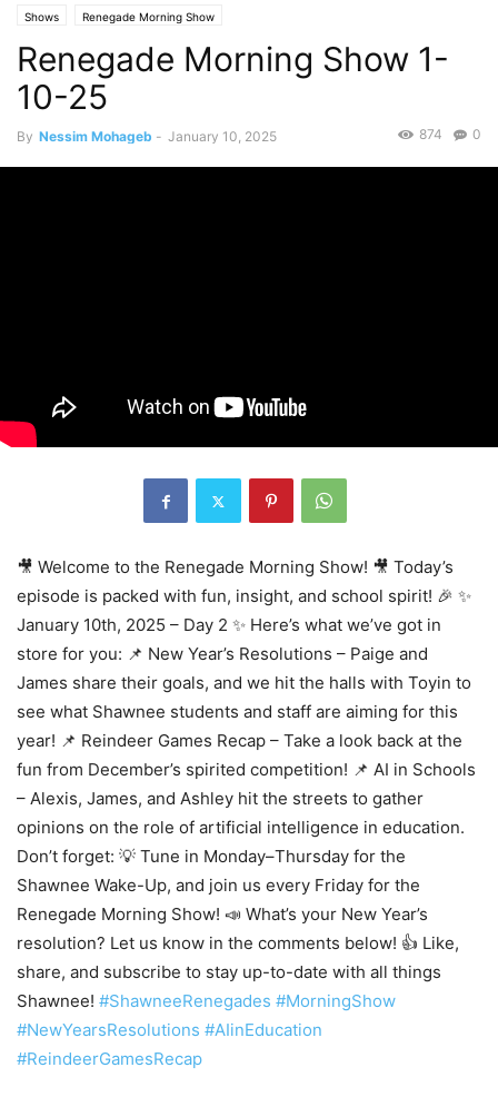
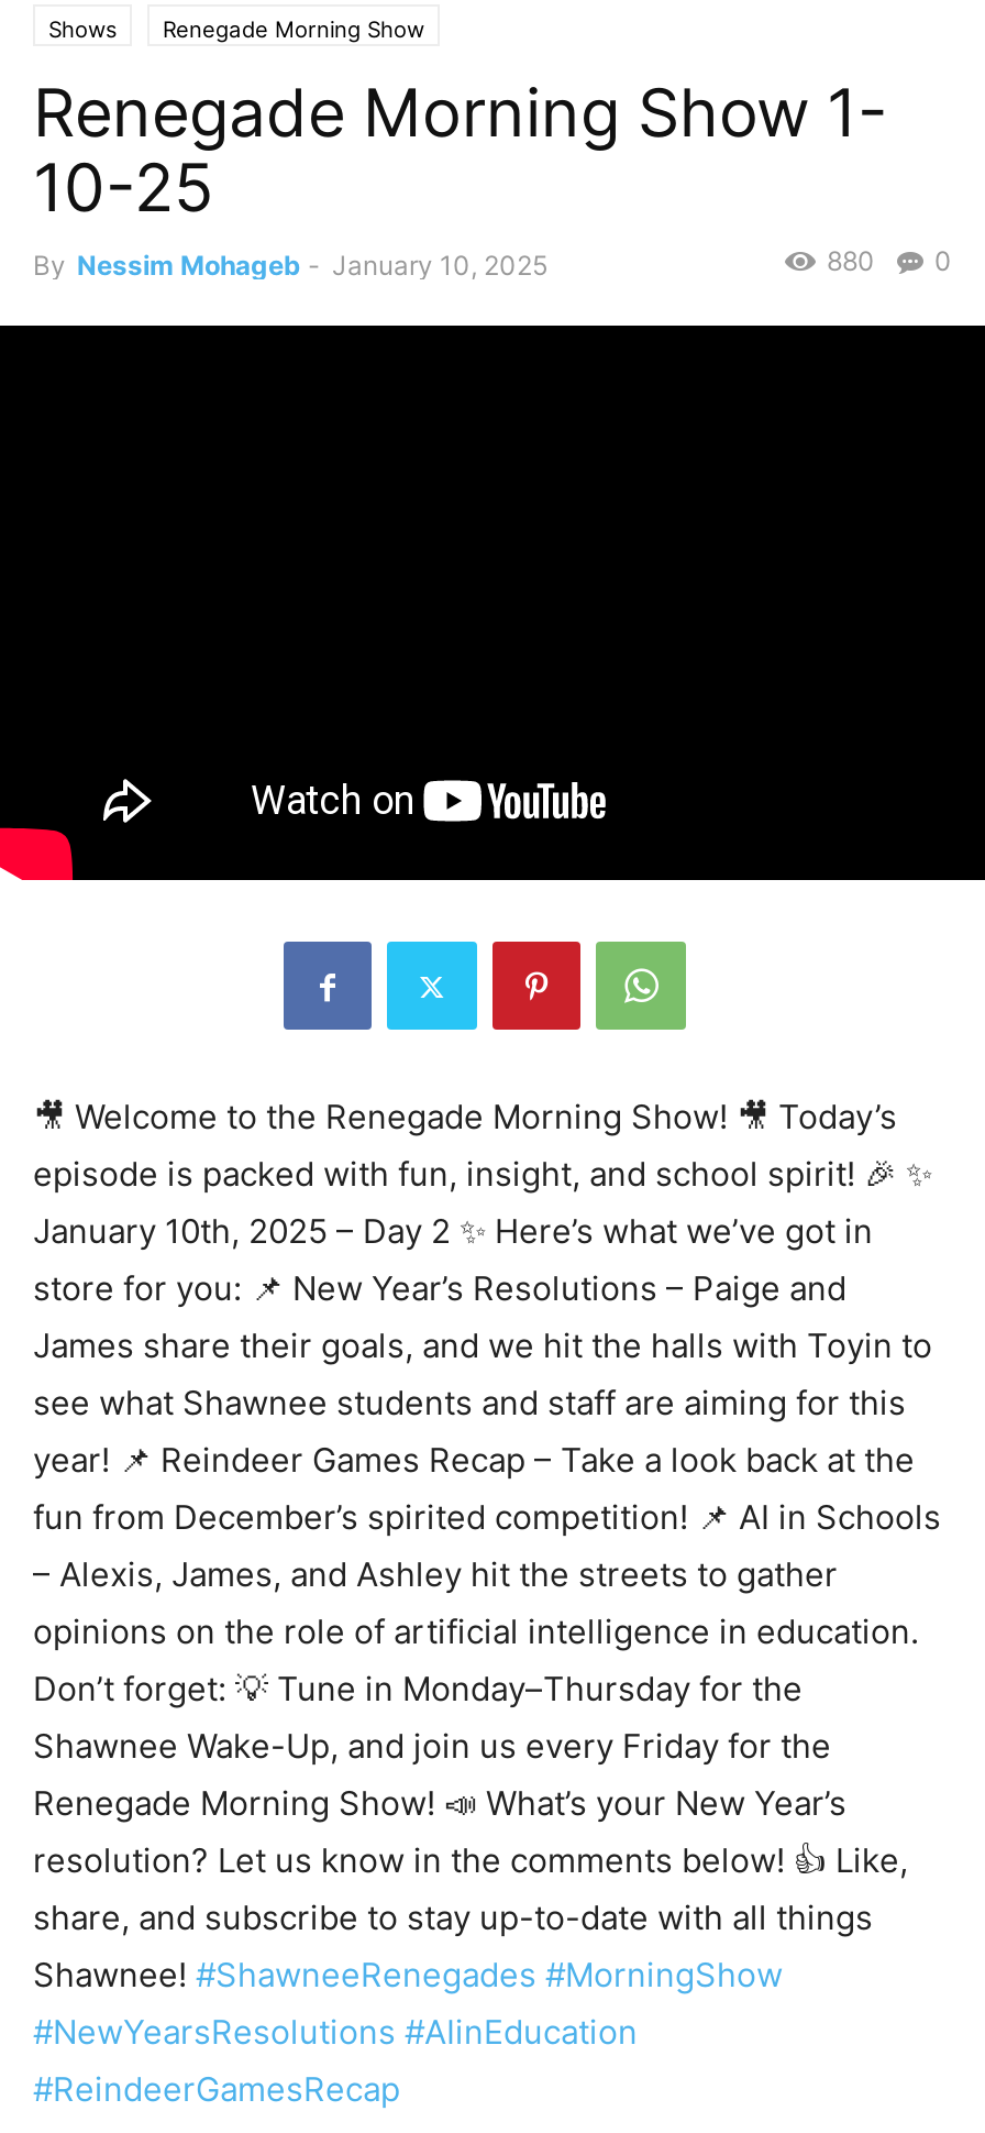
- 874 0
+ 880 0
